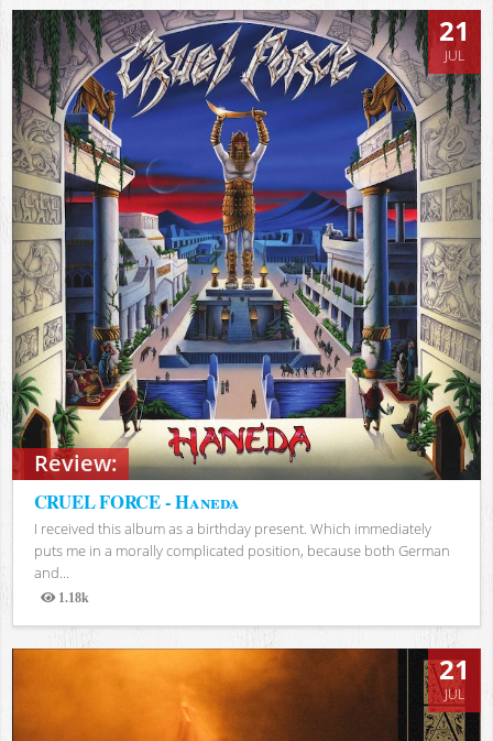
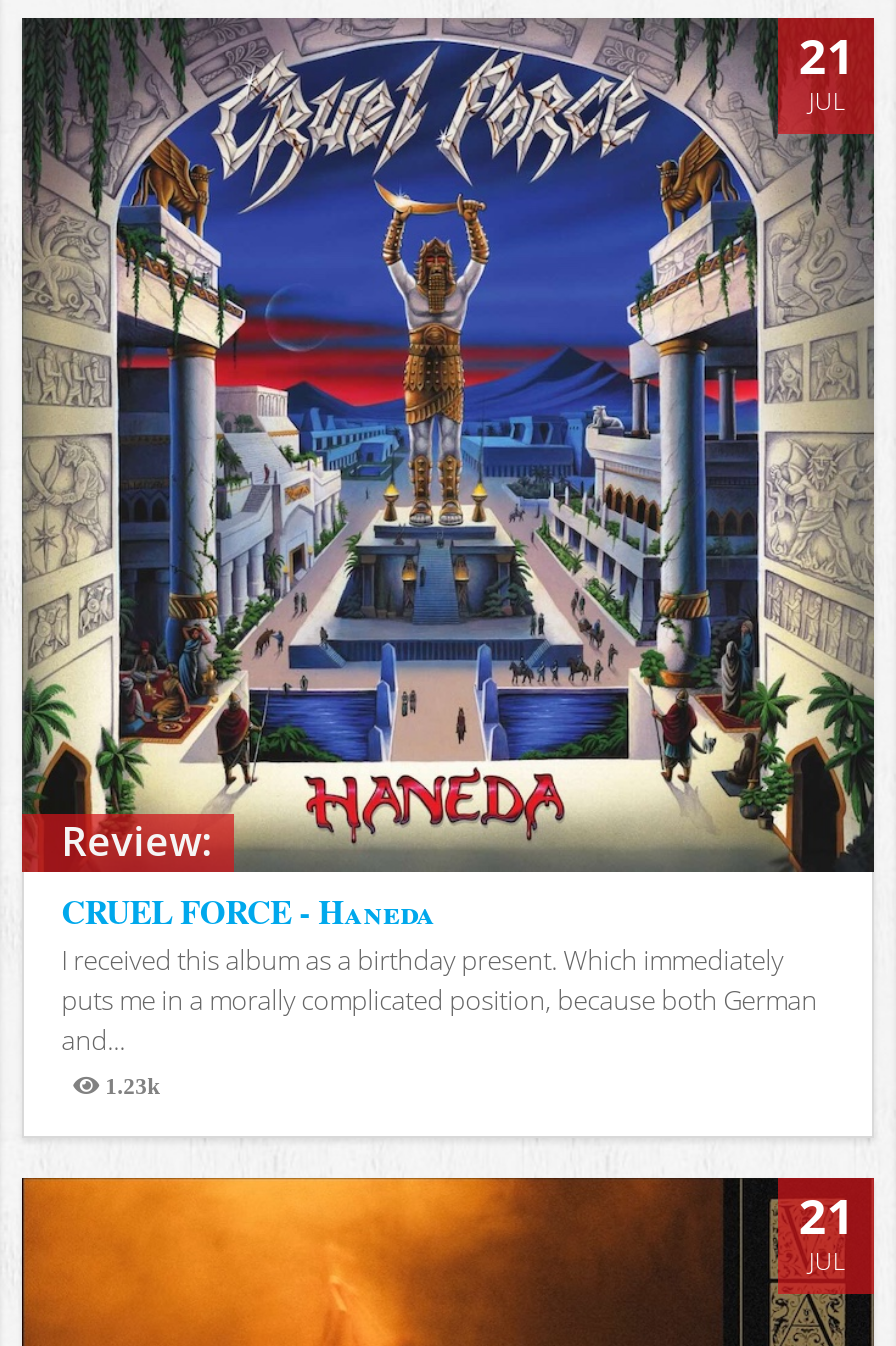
- 1.18k
+ 1.23k
